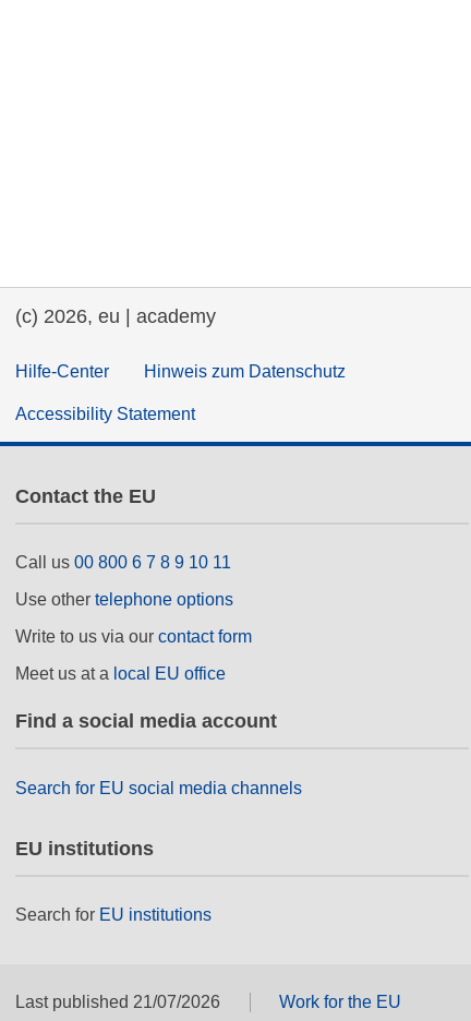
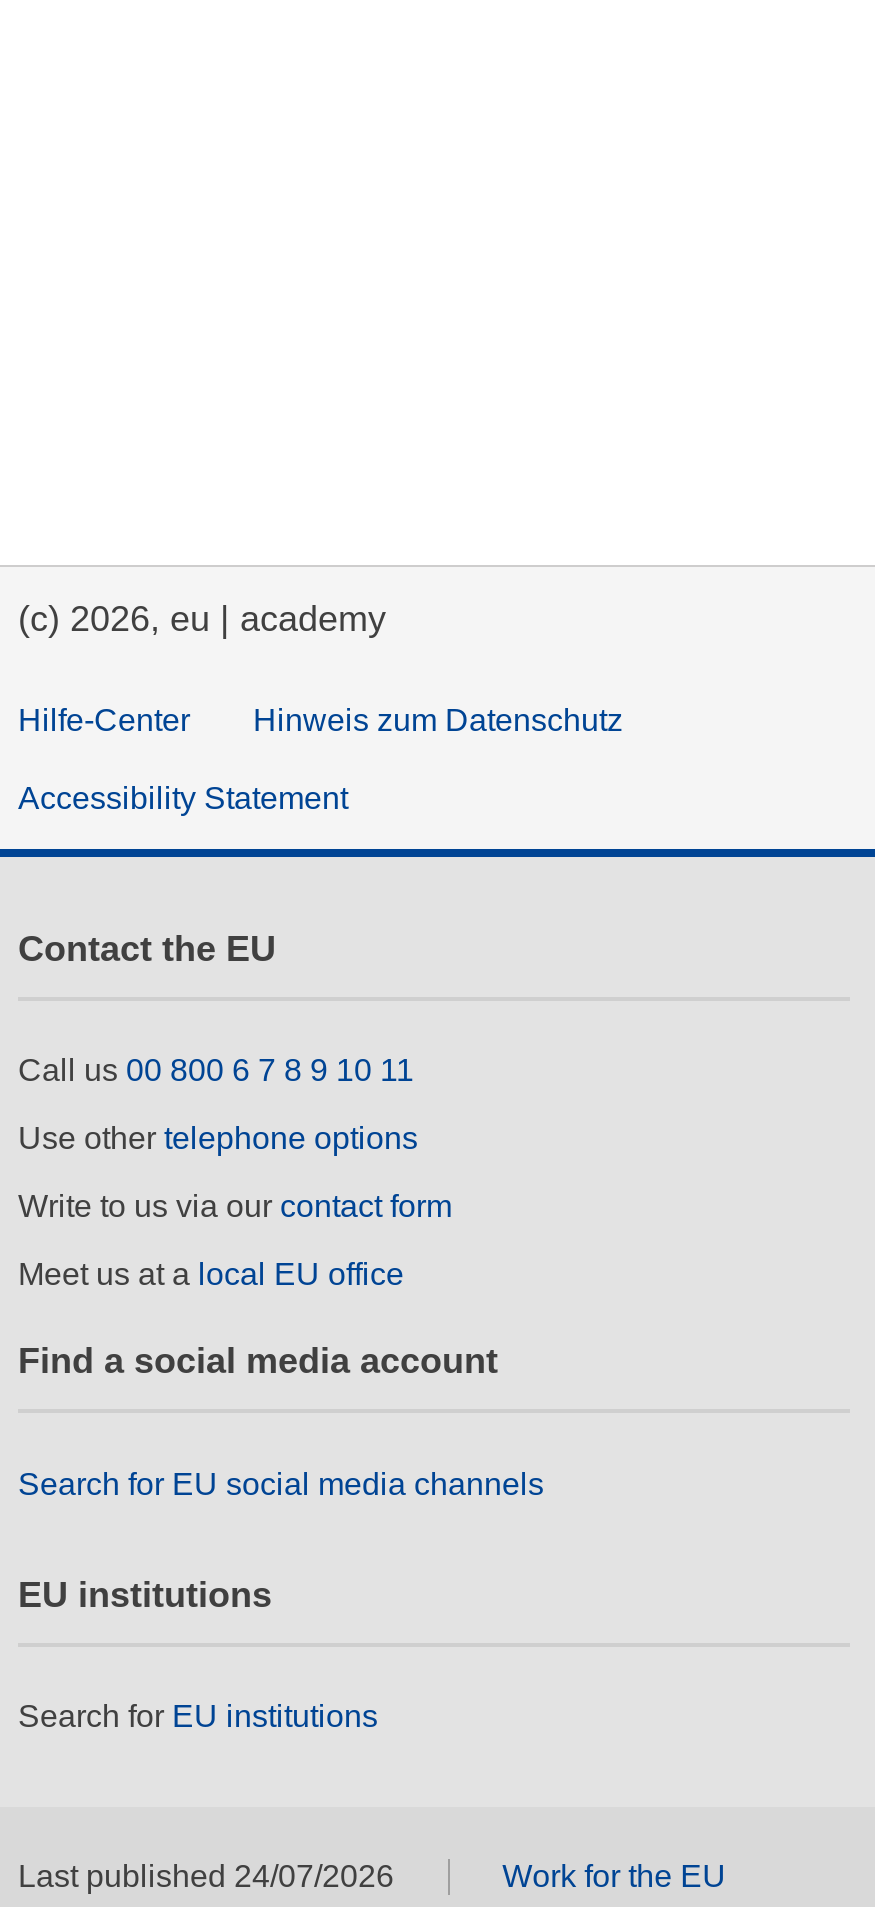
- Last published 21/07/2026
+ Last published 24/07/2026
